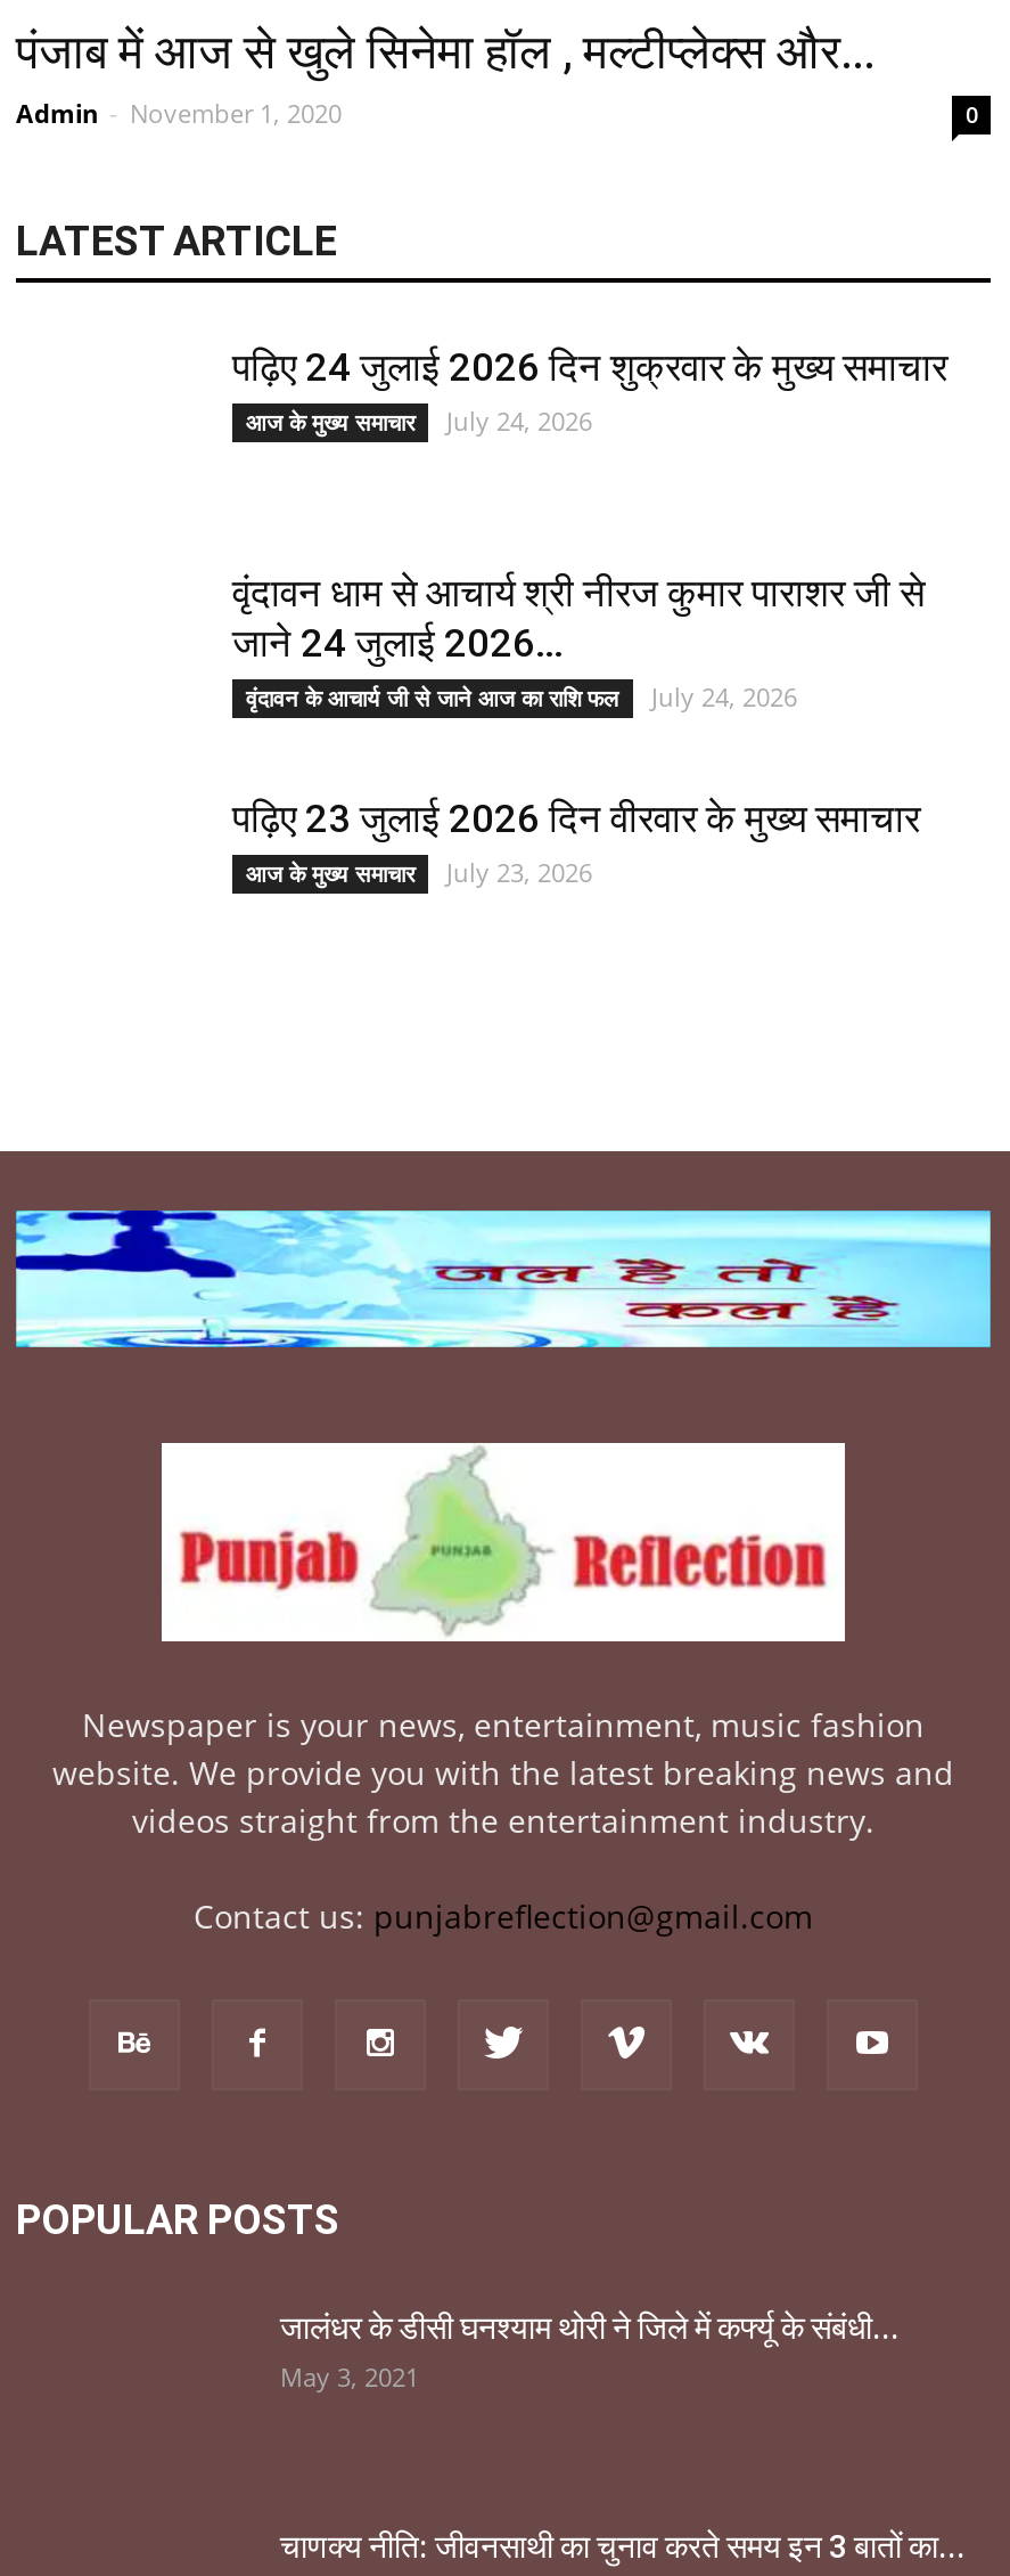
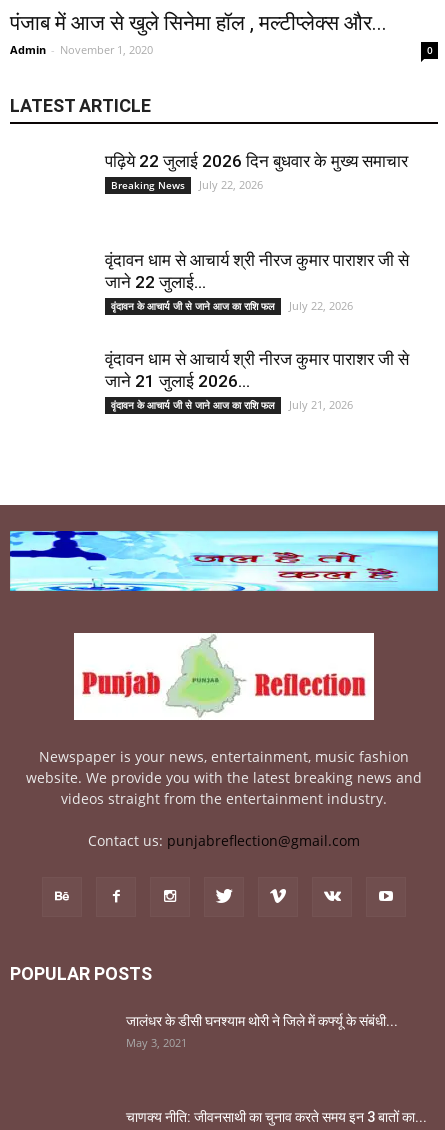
- पढ़िए 24 जुलाई 2026 दिन शुक्रवार के मुख्य समाचार
- आज के मुख्य समाचार
- July 24, 2026
+ पढ़िये 22 जुलाई 2026 दिन बुधवार के मुख्य समाचार
+ Breaking News
+ July 22, 2026

- जाने 24 जुलाई 2026...
+ जाने 22 जुलाई...

- वृंदावन के आचार्य जी से जाने आज का राशि फल July 24, 2026
+ वृंदावन के आचार्य जी से जाने आज का राशि फल July 22, 2026

- पढ़िए 23 जुलाई 2026 दिन वीरवार के मुख्य समाचार
- आज के मुख्य समाचार
- July 23, 2026
+ वृंदावन धाम से आचार्य श्री नीरज कुमार पाराशर जी से
+ जाने 21 जुलाई 2026...
+ वृंदावन के आचार्य जी से जाने आज का राशि फल
+ July 21, 2026
